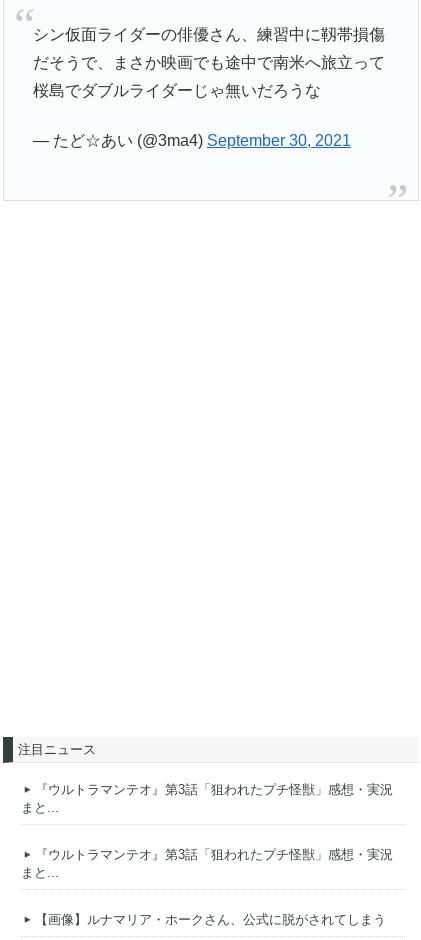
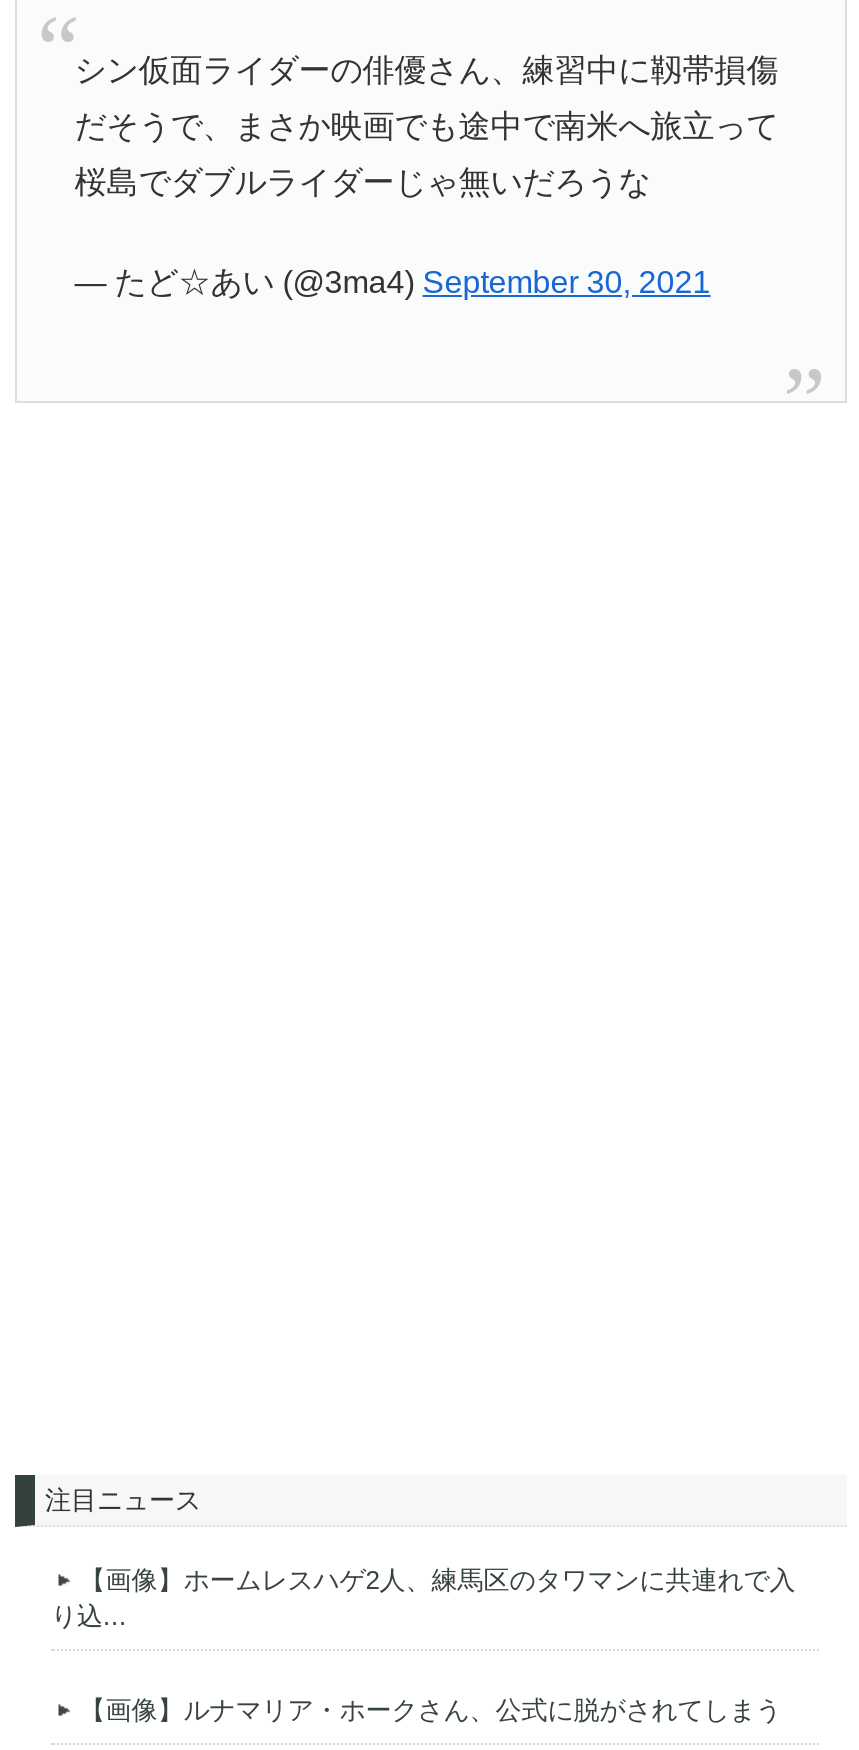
- 『ウルトラマンテオ』第3話「狙われたプチ怪獣」感想・実況
- まと...
- 『ウルトラマンテオ』第3話「狙われたプチ怪獣」感想・実況
- まと...
+ 【画像】ホームレスハゲ2人、練馬区のタワマンに共連れで入
+ り込...
